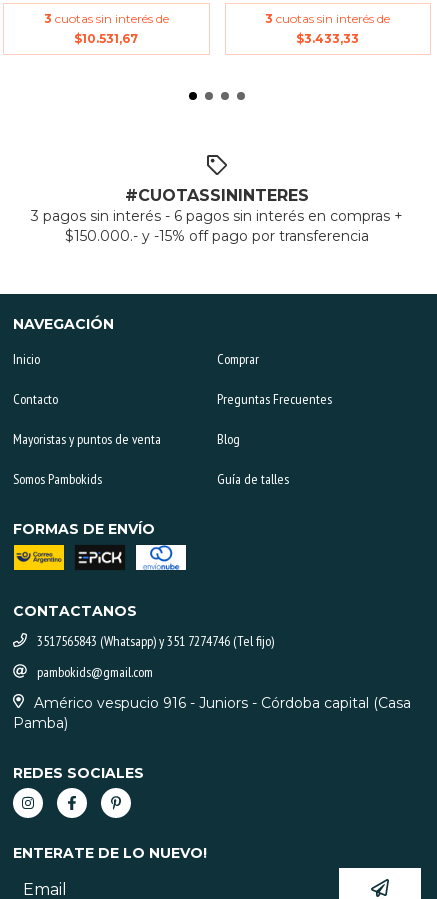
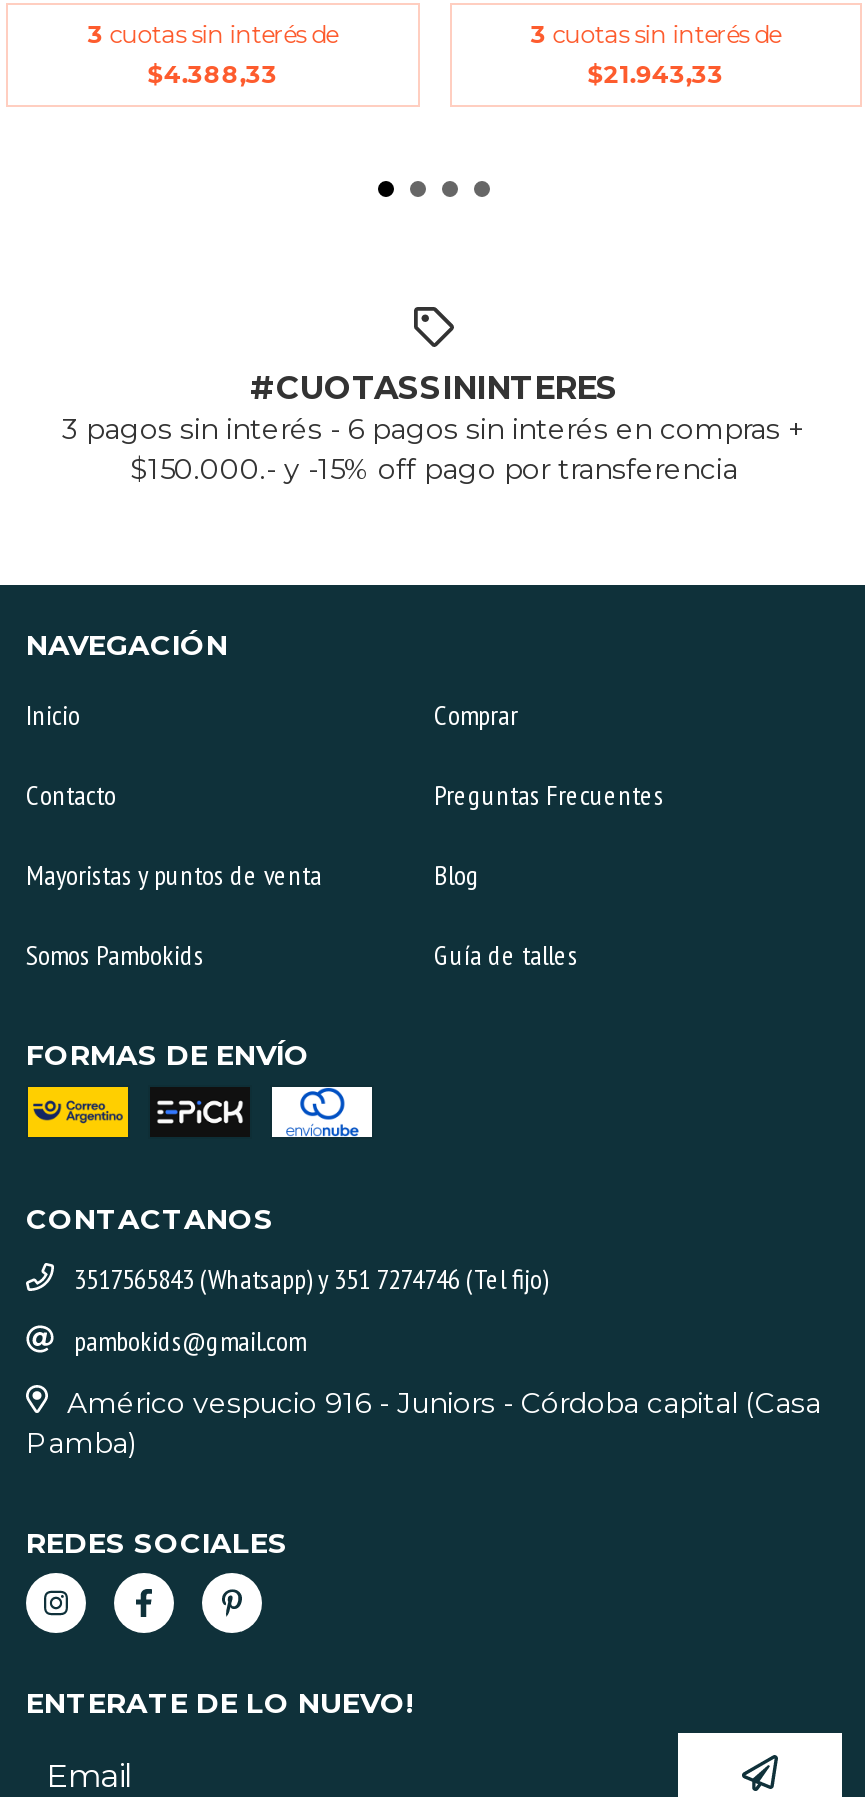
- $10.531,67
+ $4.388,33

- $3.433,33
+ $21.943,33
